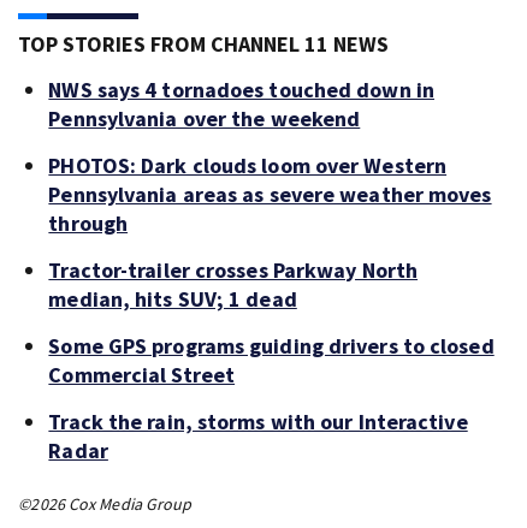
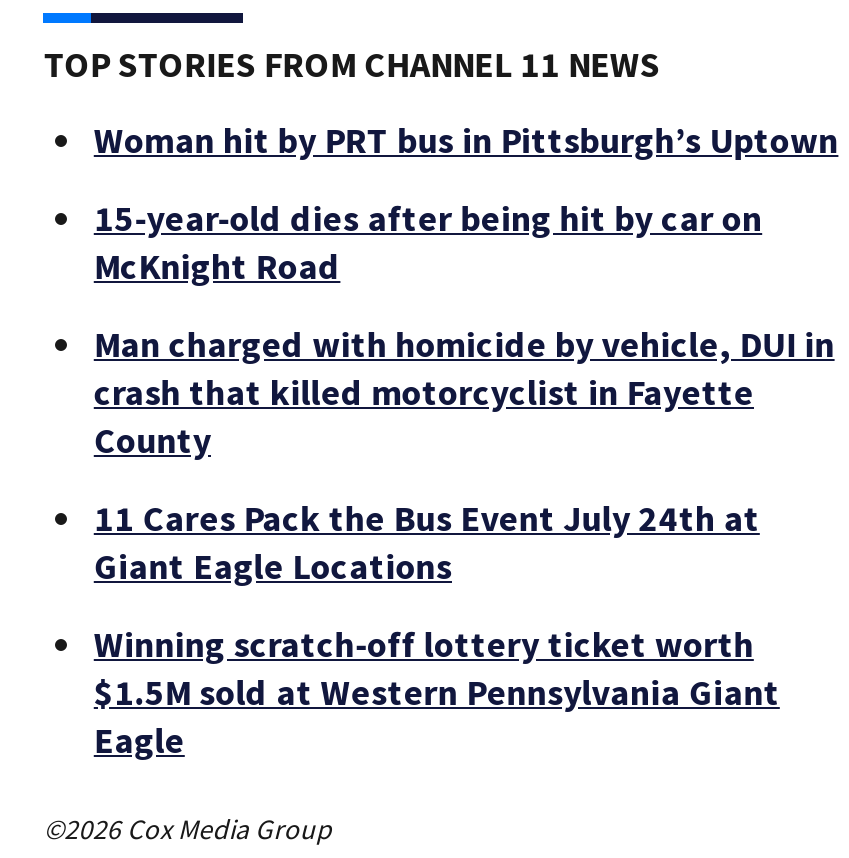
- NWS says 4 tornadoes touched down in
- Pennsylvania over the weekend
+ Woman hit by PRT bus in Pittsburgh’s Uptown

- PHOTOS: Dark clouds loom over Western
- Pennsylvania areas as severe weather moves
- through
+ 15-year-old dies after being hit by car on
+ McKnight Road

- Tractor-trailer crosses Parkway North
- median, hits SUV; 1 dead
+ Man charged with homicide by vehicle, DUI in
+ crash that killed motorcyclist in Fayette
+ County

- Some GPS programs guiding drivers to closed
- Commercial Street
+ 11 Cares Pack the Bus Event July 24th at
+ Giant Eagle Locations

- Track the rain, storms with our Interactive
- Radar
+ Winning scratch-off lottery ticket worth
+ $1.5M sold at Western Pennsylvania Giant
+ Eagle
